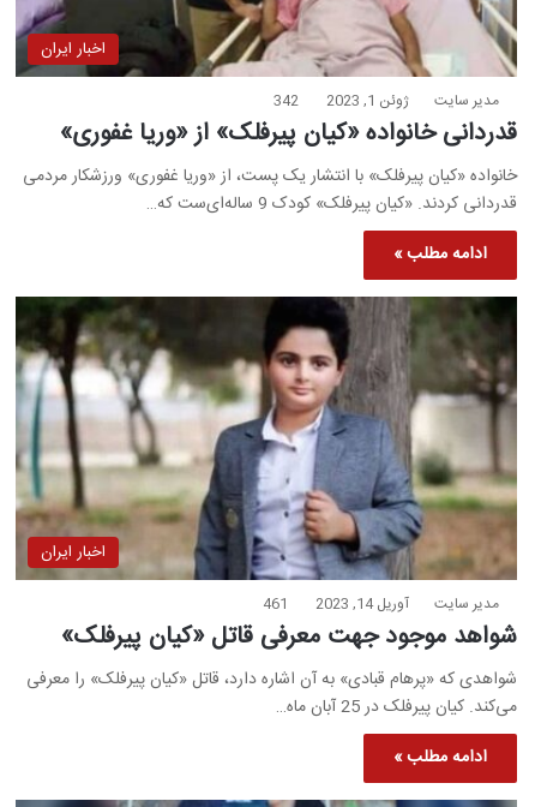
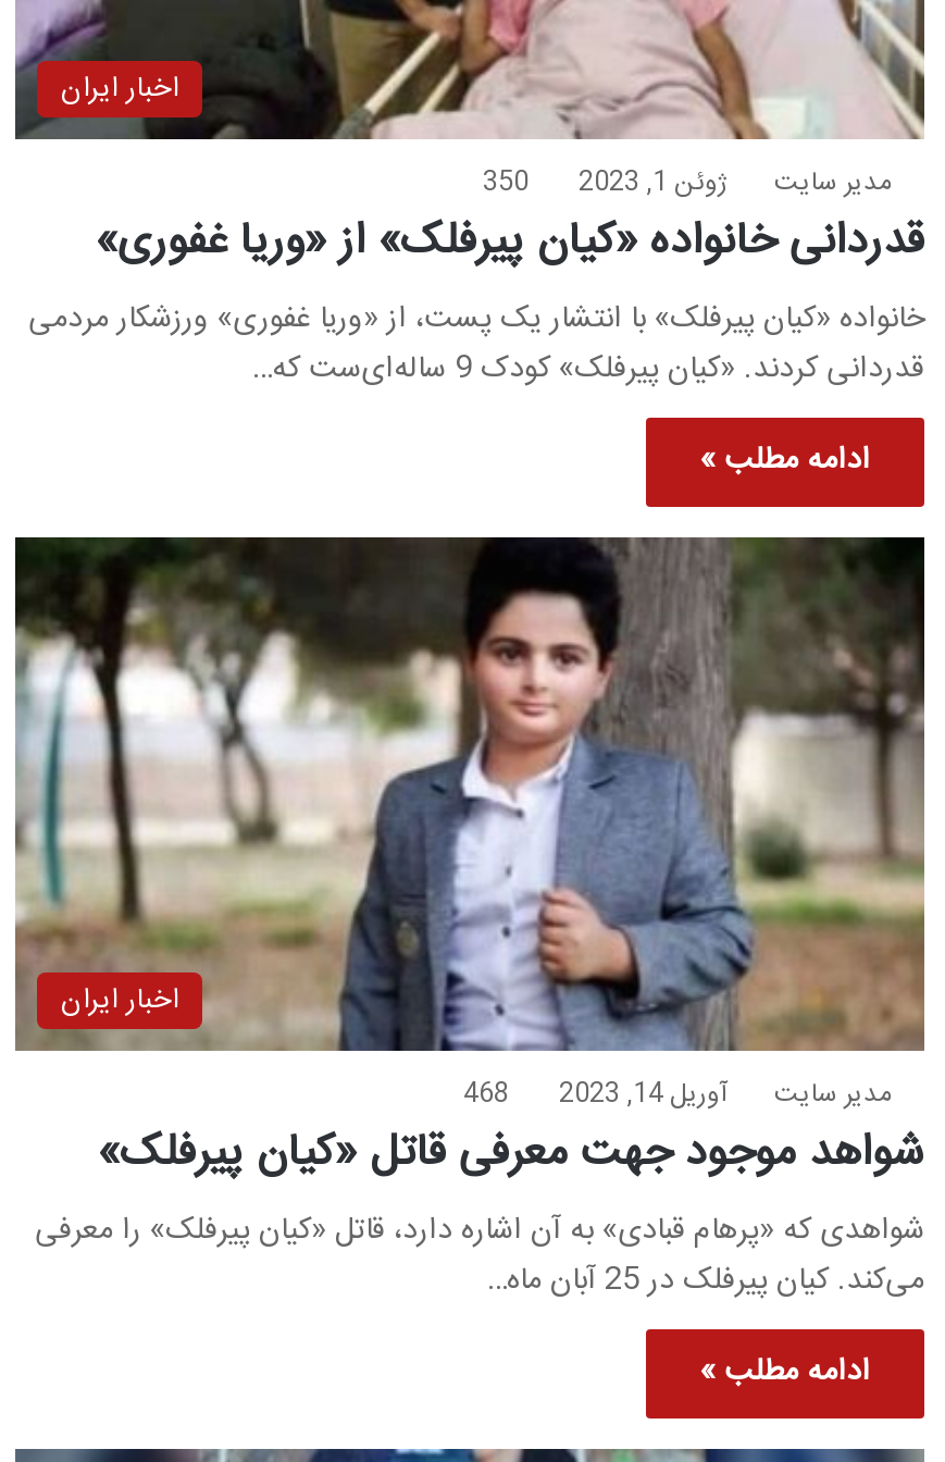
- 342
+ 350

- 461
+ 468
